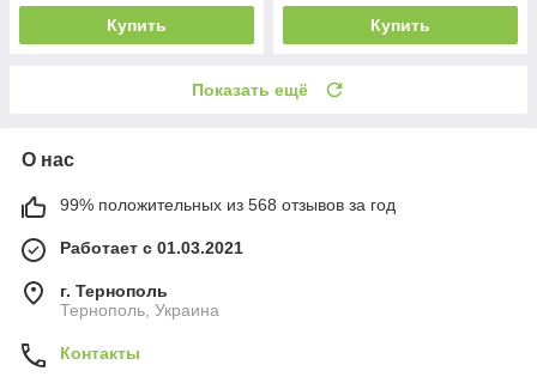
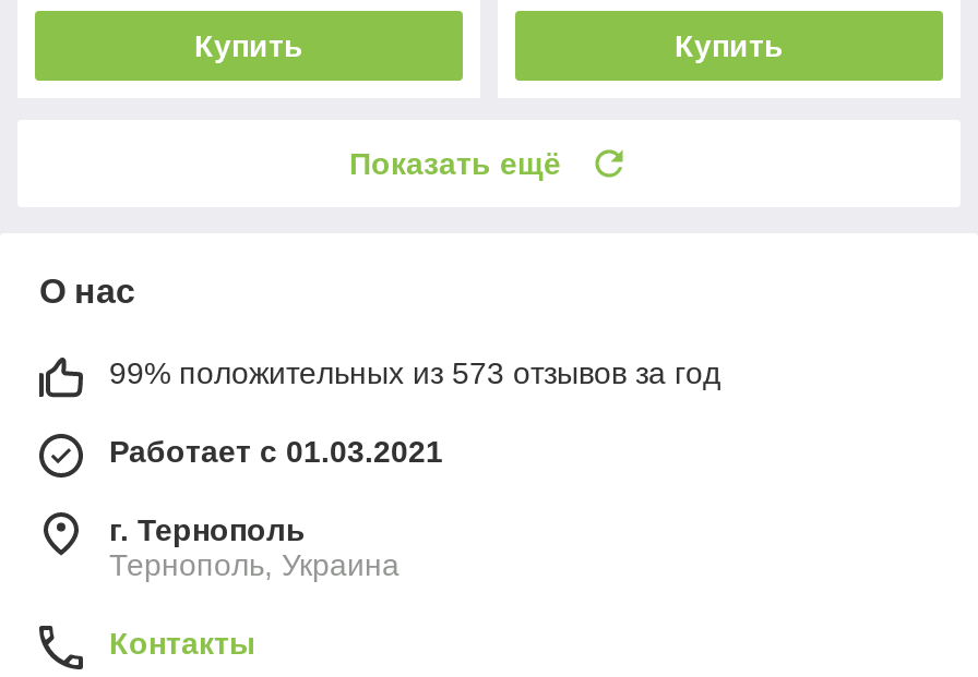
- 99% положительных из 568 отзывов за год
+ 99% положительных из 573 отзывов за год
